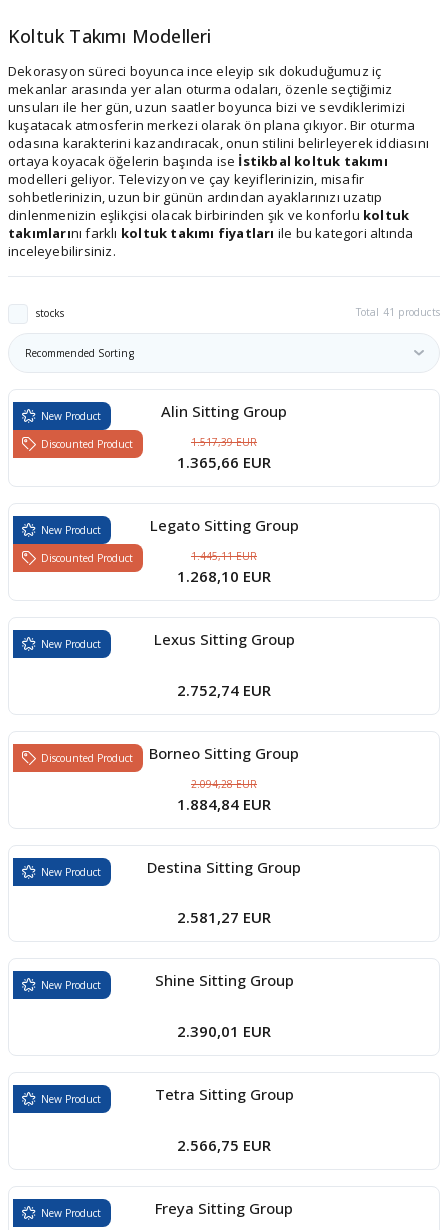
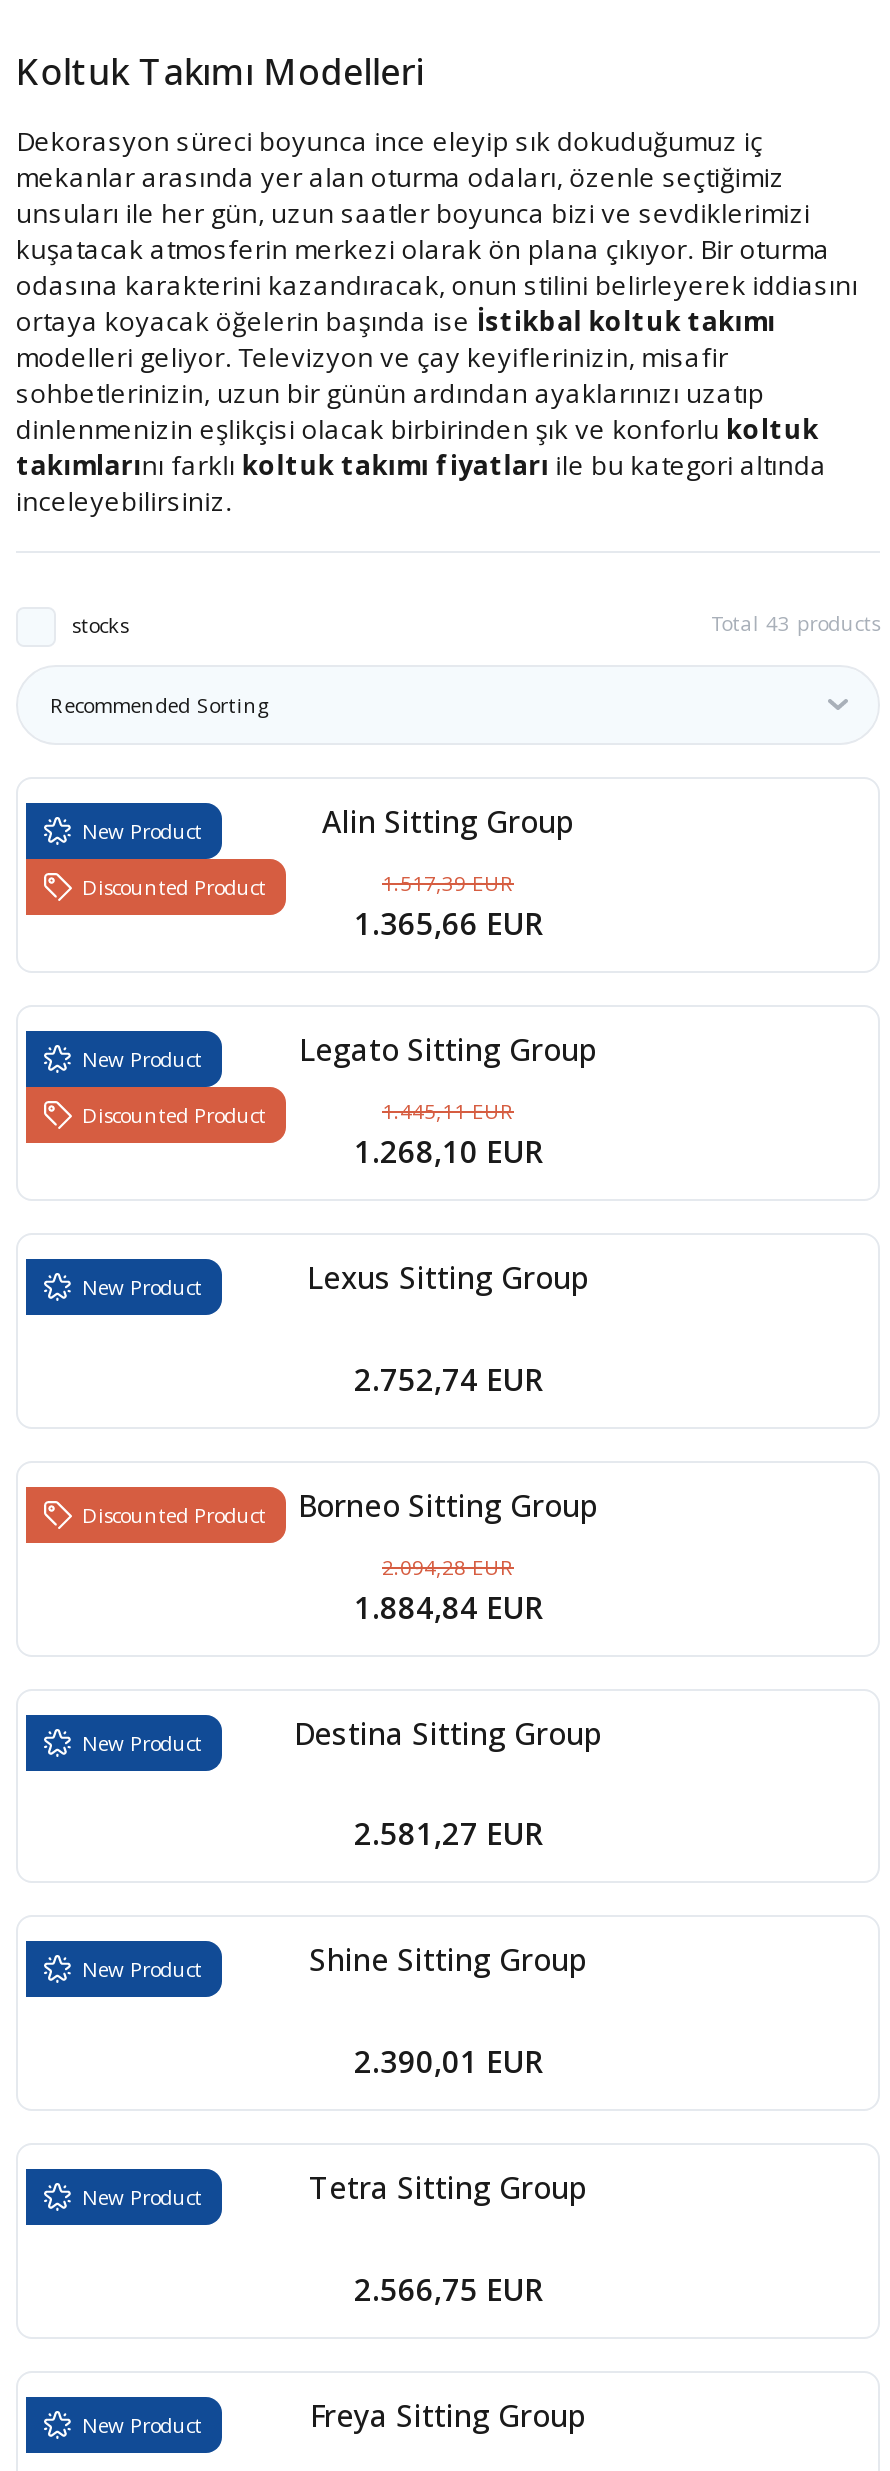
- Total 41 products
+ Total 43 products
